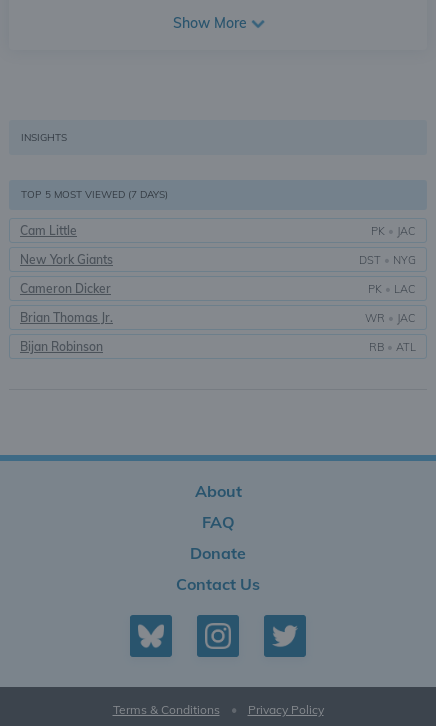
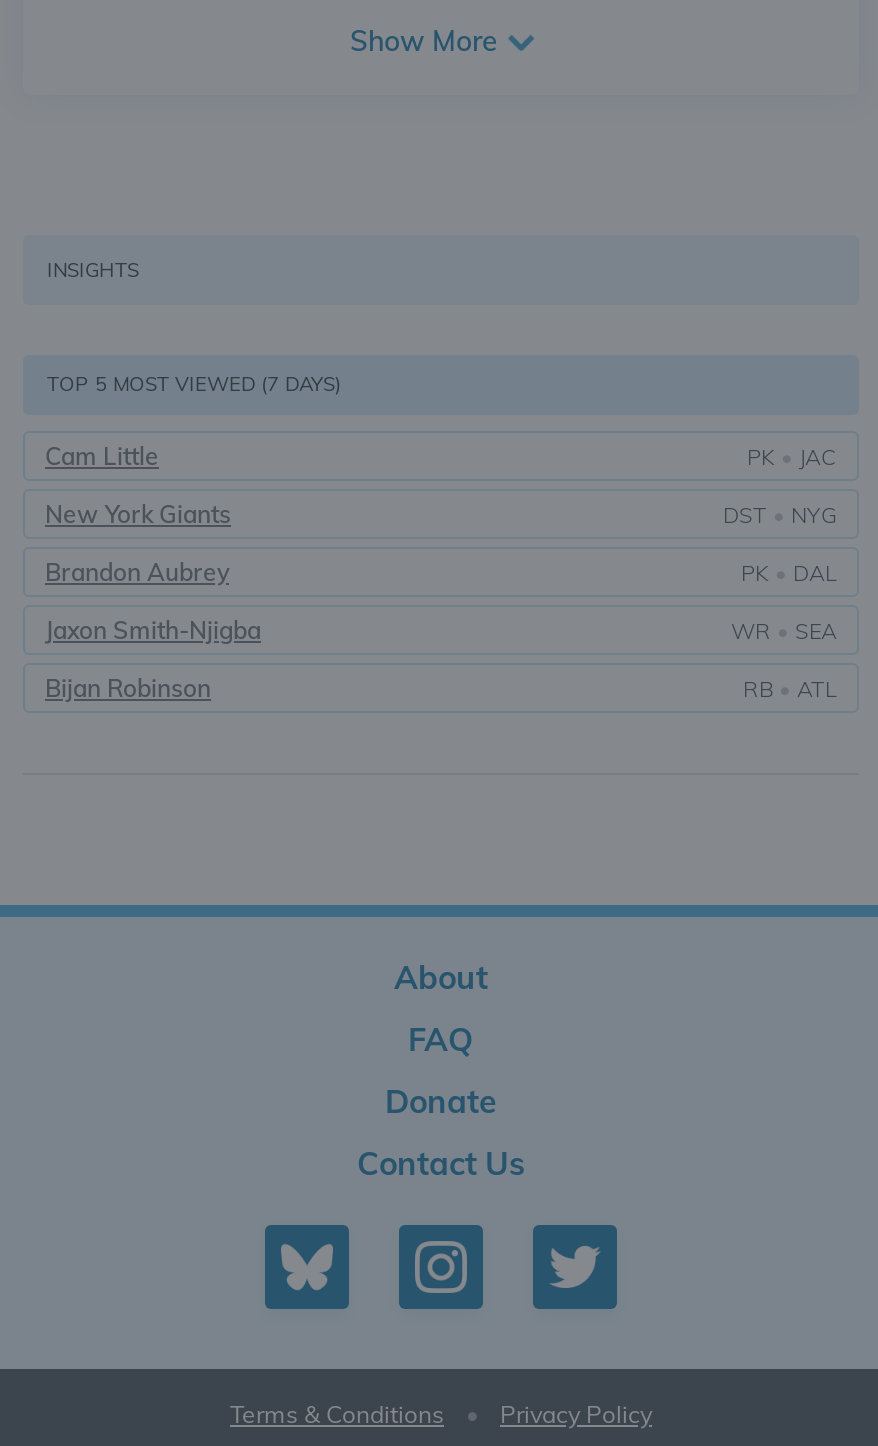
- Cameron Dicker
- PK • LAC
+ Brandon Aubrey
+ PK • DAL

- Brian Thomas Jr.
- WR • JAC
+ Jaxon Smith-Njigba
+ WR • SEA
